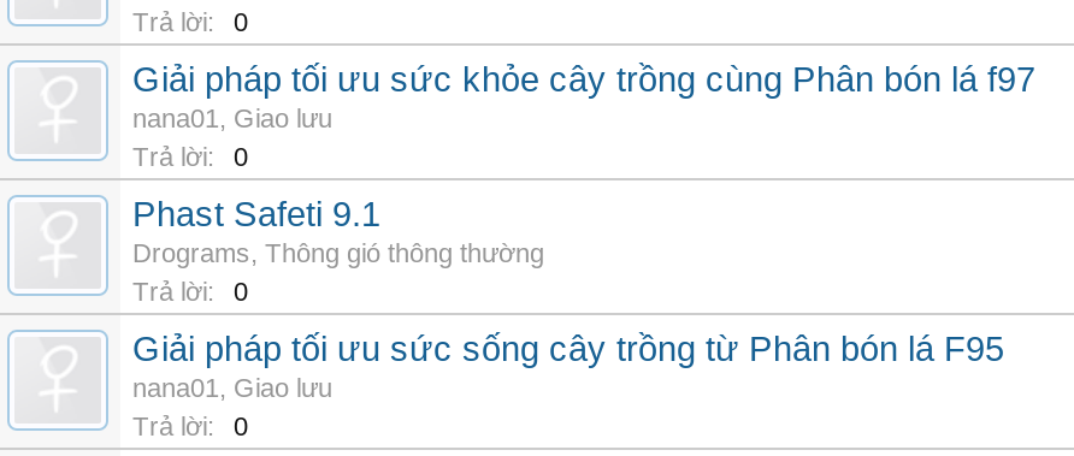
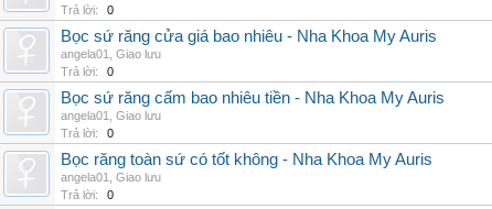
- Giải pháp tối ưu sức khỏe cây trồng cùng Phân bón lá f97
- nana01, Giao lưu
+ Bọc sứ răng cửa giá bao nhiêu - Nha Khoa My Auris
+ angela01, Giao lưu

- Phast Safeti 9.1
- Drograms, Thông gió thông thường
+ Bọc sứ răng cấm bao nhiêu tiền - Nha Khoa My Auris
+ angela01, Giao lưu

- Giải pháp tối ưu sức sống cây trồng từ Phân bón lá F95
- nana01, Giao lưu
+ Bọc răng toàn sứ có tốt không - Nha Khoa My Auris
+ angela01, Giao lưu
